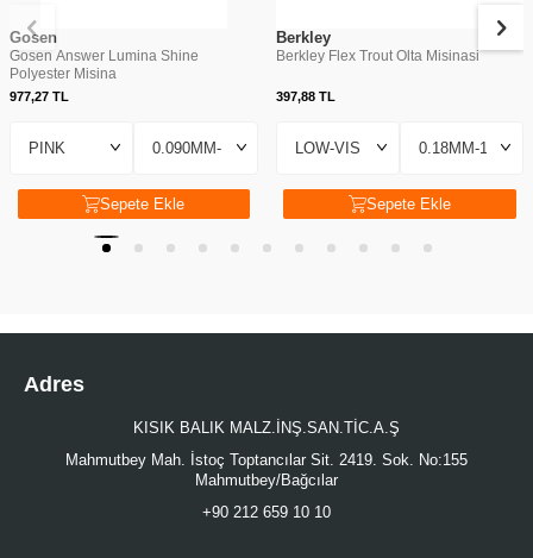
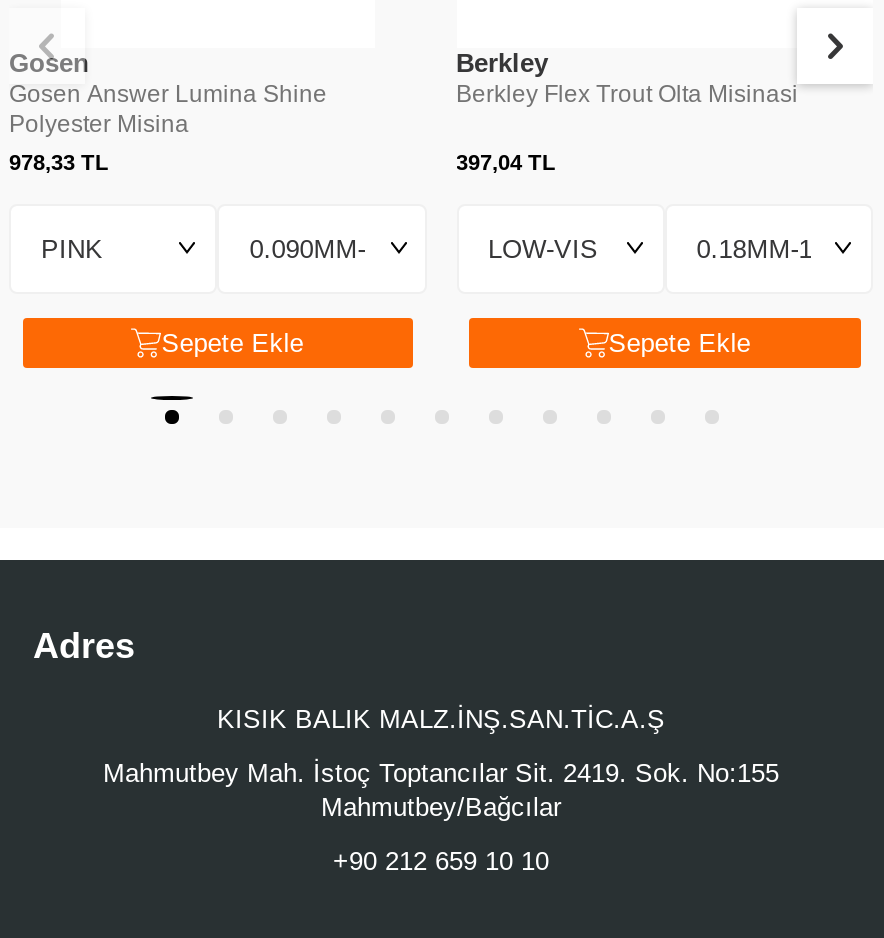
- 977,27 TL
+ 978,33 TL

- 397,88 TL
+ 397,04 TL
